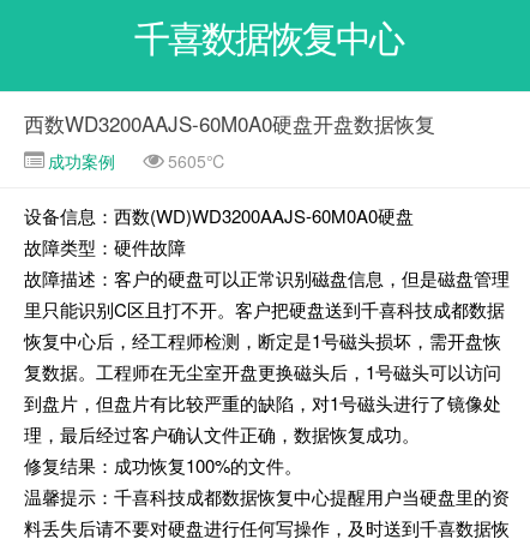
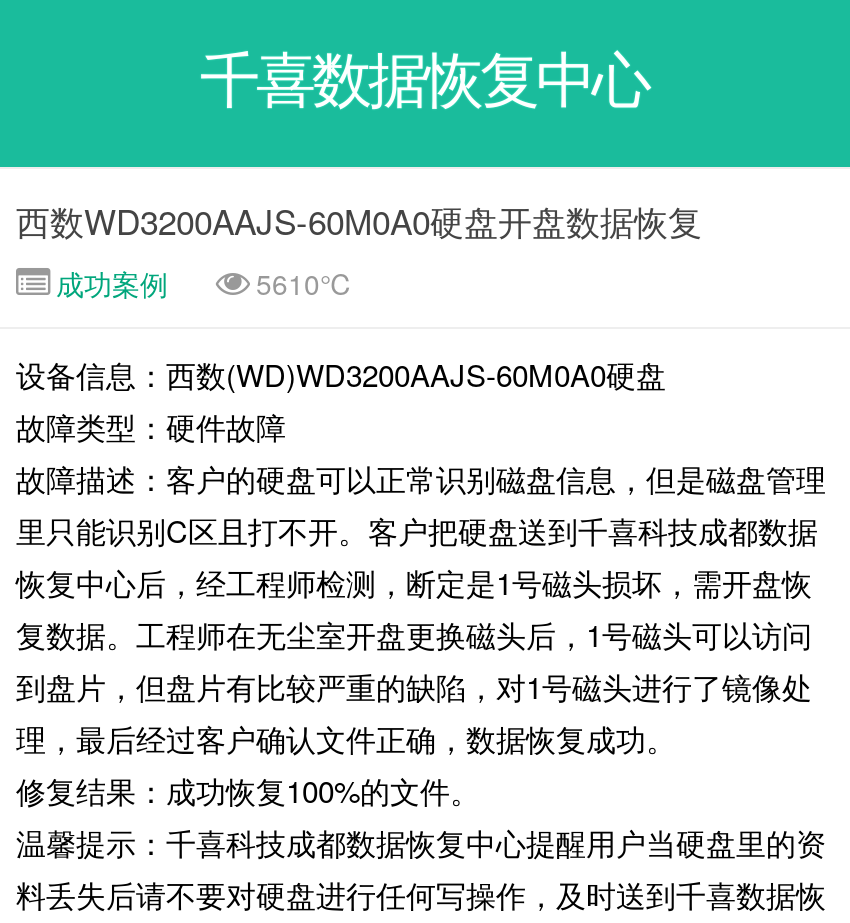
- 成功案例 5605℃
+ 成功案例 5610℃
